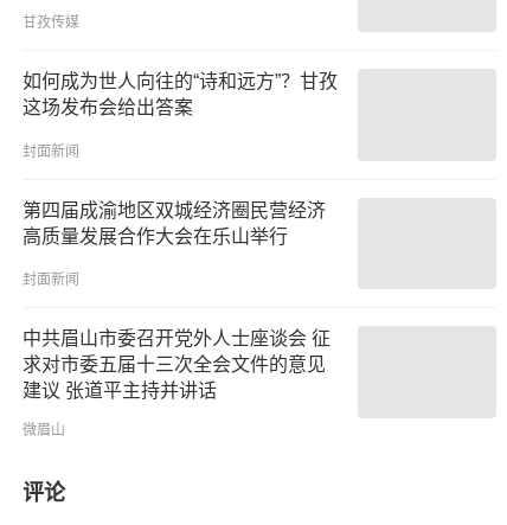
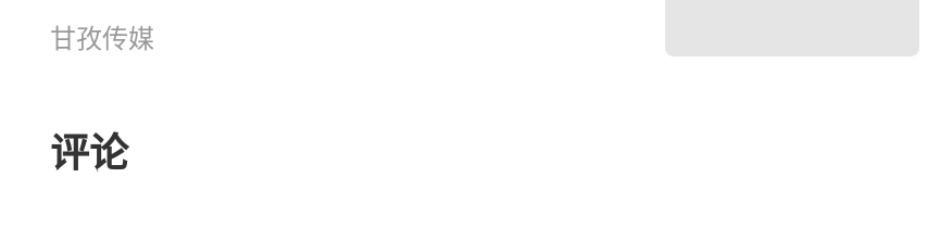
- 如何成为世人向往的“诗和远方”？甘孜
- 这场发布会给出答案
- 封面新闻
- 第四届成渝地区双城经济圈民营经济
- 高质量发展合作大会在乐山举行
- 封面新闻
- 中共眉山市委召开党外人士座谈会 征
- 求对市委五届十三次全会文件的意见
- 建议 张道平主持并讲话
- 微眉山
